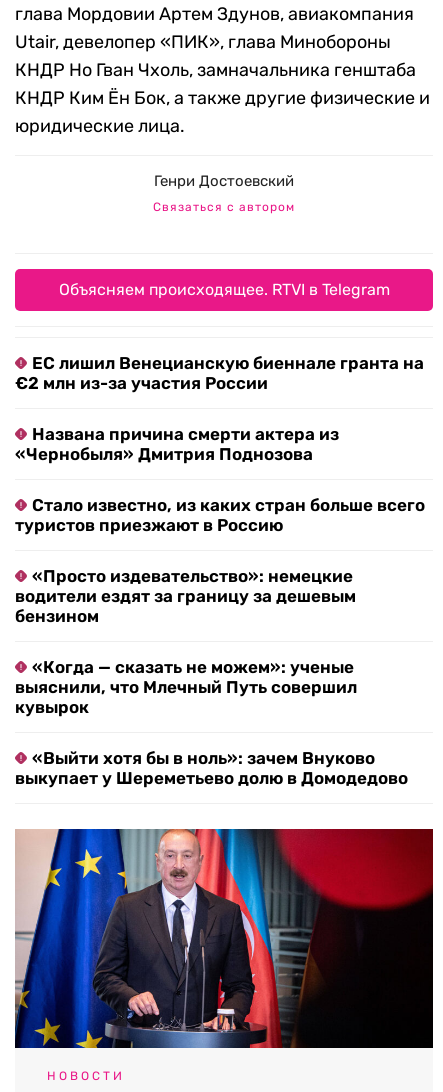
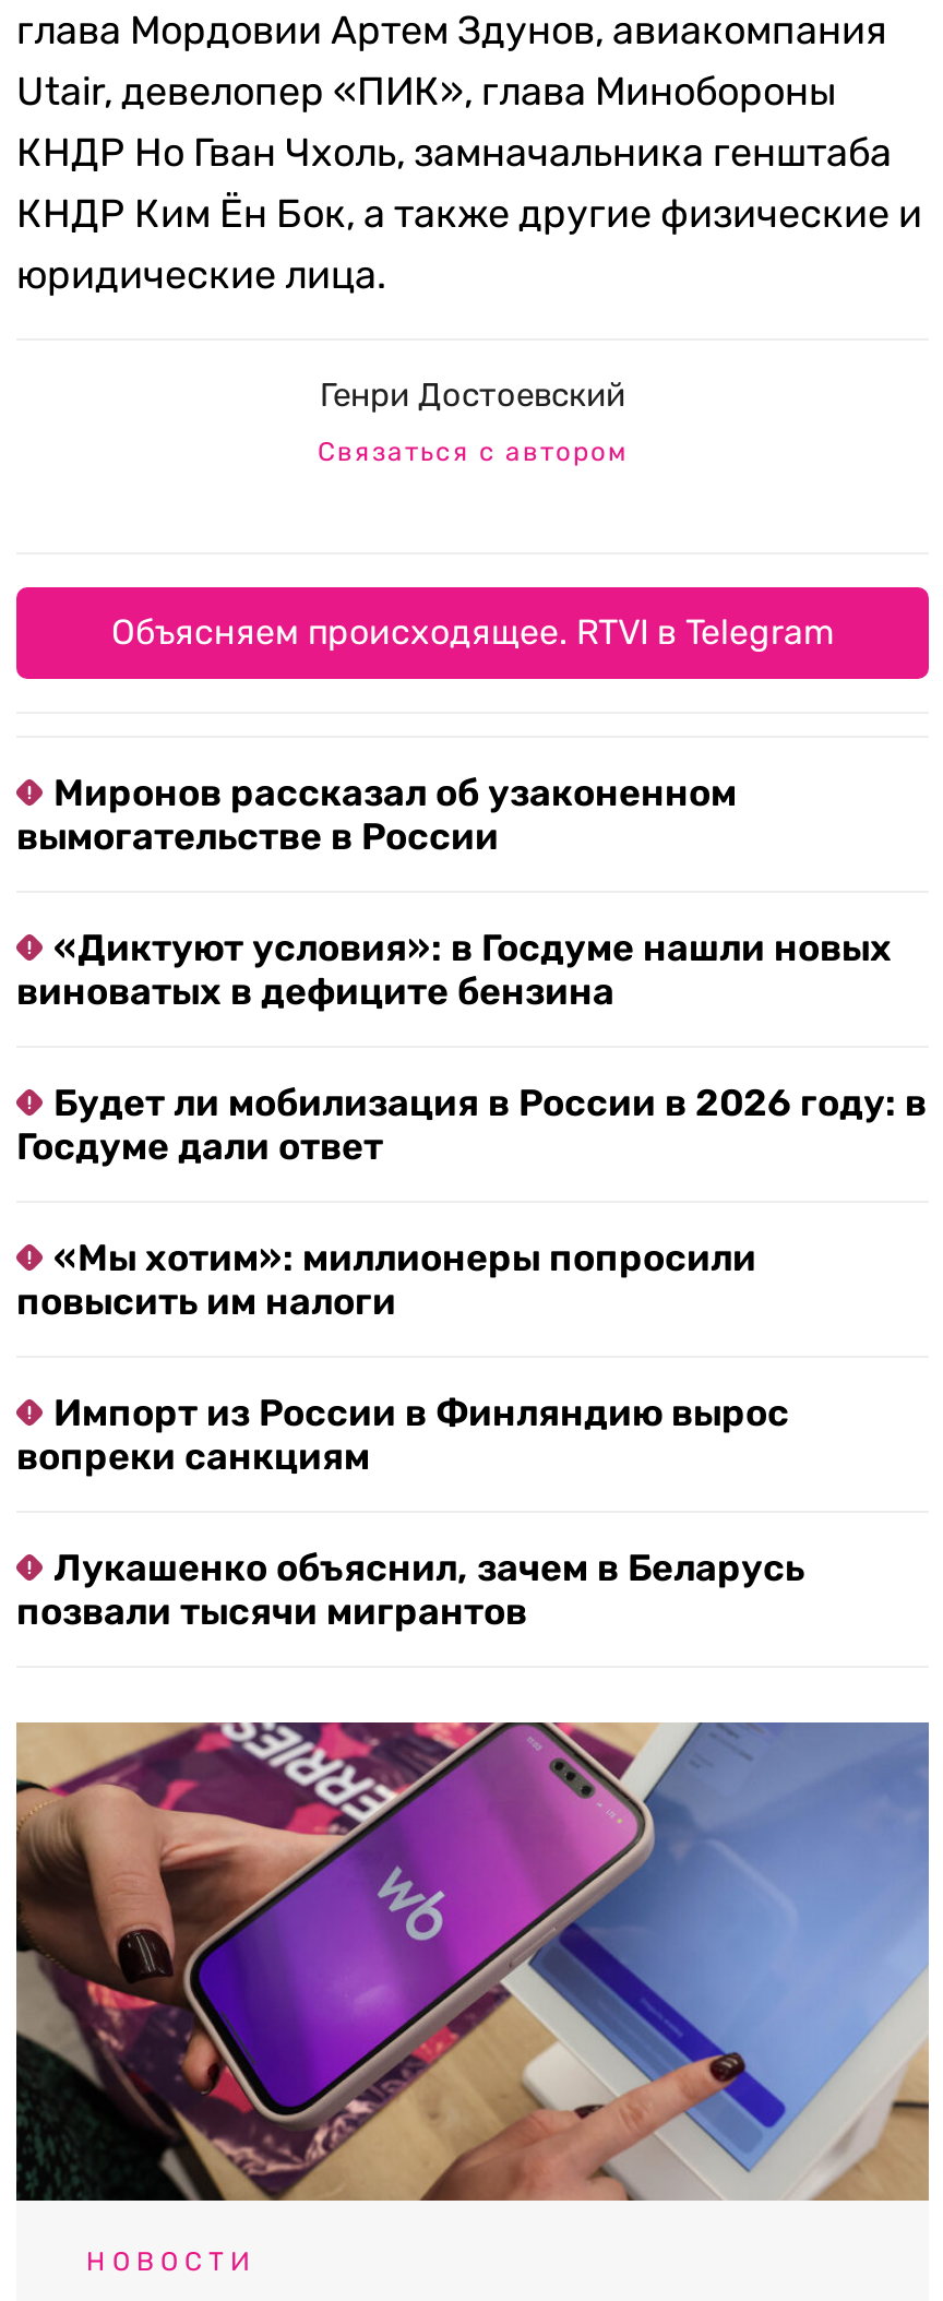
- ЕС лишил Венецианскую биеннале гранта на
- €2 млн из-за участия России
+ Миронов рассказал об узаконенном
+ вымогательстве в России

- Названа причина смерти актера из
- «Чернобыля» Дмитрия Поднозова
+ «Диктуют условия»: в Госдуме нашли новых
+ виноватых в дефиците бензина

- Стало известно, из каких стран больше всего
- туристов приезжают в Россию
+ Будет ли мобилизация в России в 2026 году: в
+ Госдуме дали ответ

- «Просто издевательство»: немецкие
- водители ездят за границу за дешевым
- бензином
+ «Мы хотим»: миллионеры попросили
+ повысить им налоги

- «Когда — сказать не можем»: ученые
- выяснили, что Млечный Путь совершил
- кувырок
+ Импорт из России в Финляндию вырос
+ вопреки санкциям

- «Выйти хотя бы в ноль»: зачем Внуково
- выкупает у Шереметьево долю в Домодедово
+ Лукашенко объяснил, зачем в Беларусь
+ позвали тысячи мигрантов

- [image]
+ [image]
